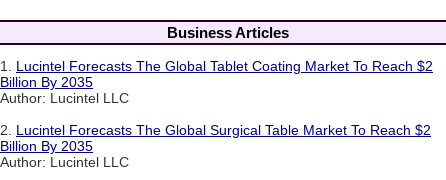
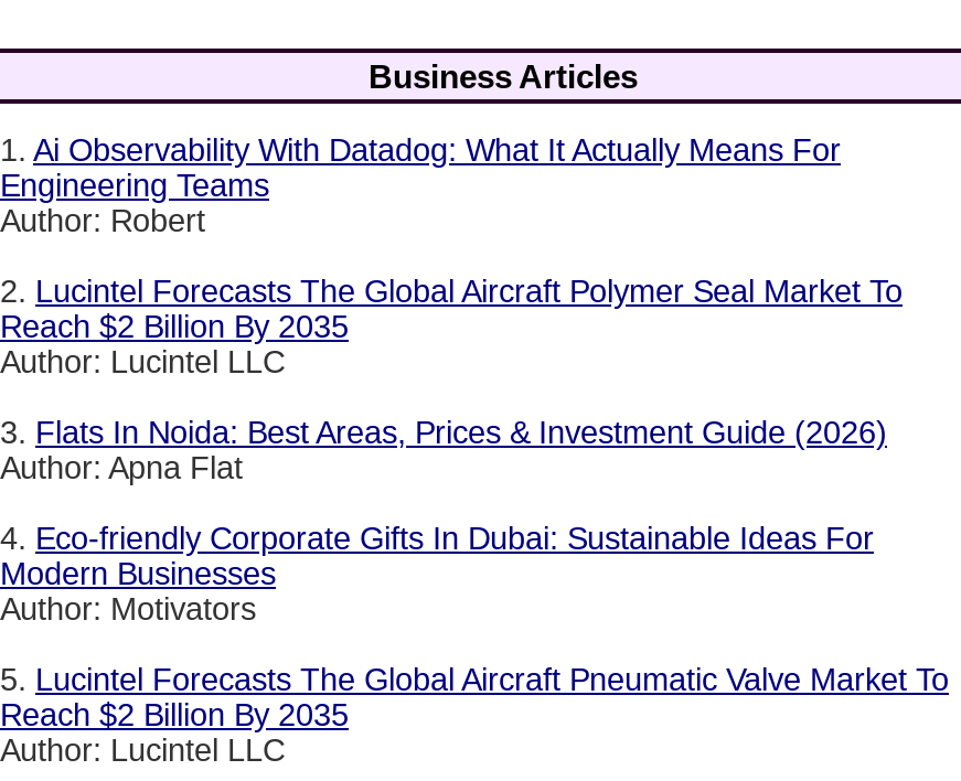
- 1. Lucintel Forecasts The Global Tablet Coating Market To Reach $2
- Billion By 2035
+ 1. Ai Observability With Datadog: What It Actually Means For
+ Engineering Teams
+ Author: Robert
+ 2. Lucintel Forecasts The Global Aircraft Polymer Seal Market To
+ Reach $2 Billion By 2035

- 2. Lucintel Forecasts The Global Surgical Table Market To Reach $2
- Billion By 2035
+ 3. Flats In Noida: Best Areas, Prices & Investment Guide (2026)
+ Author: Apna Flat
+ 4. Eco-friendly Corporate Gifts In Dubai: Sustainable Ideas For
+ Modern Businesses
+ Author: Motivators
+ 5. Lucintel Forecasts The Global Aircraft Pneumatic Valve Market To
+ Reach $2 Billion By 2035
